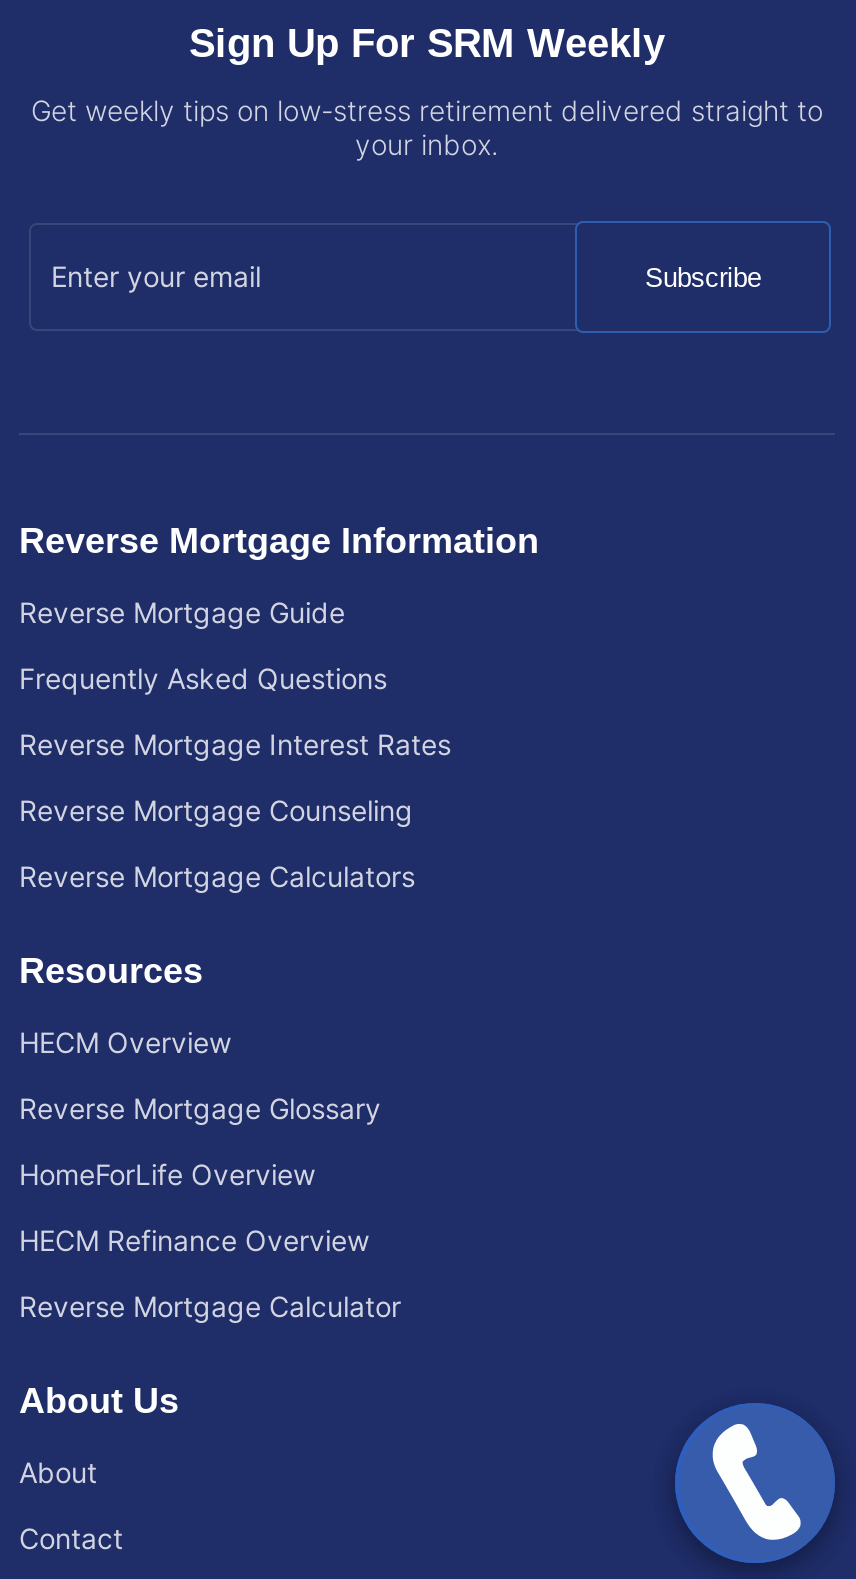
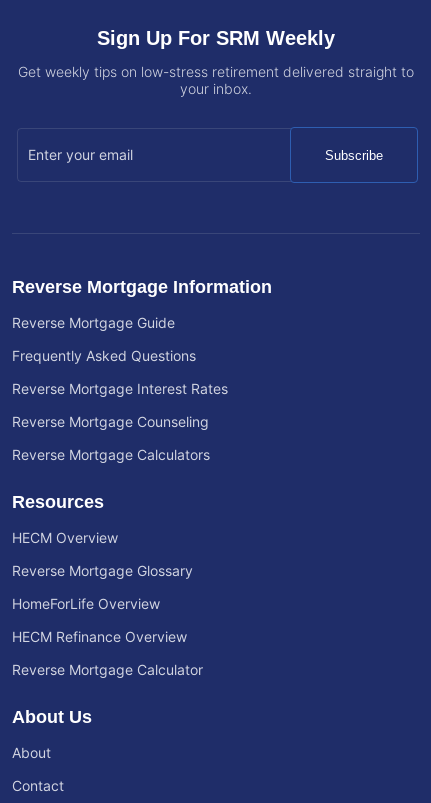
- [image]
